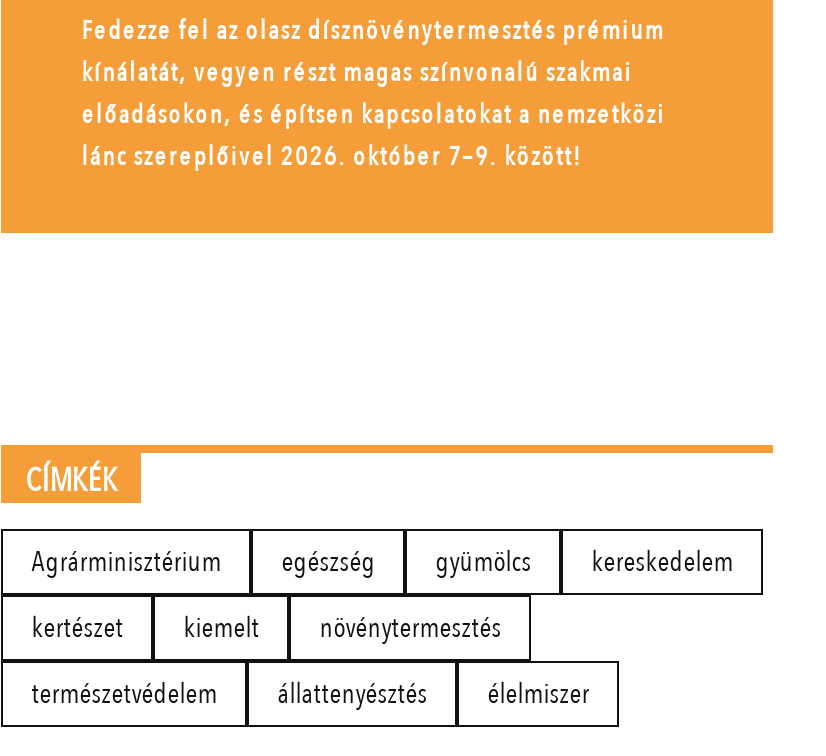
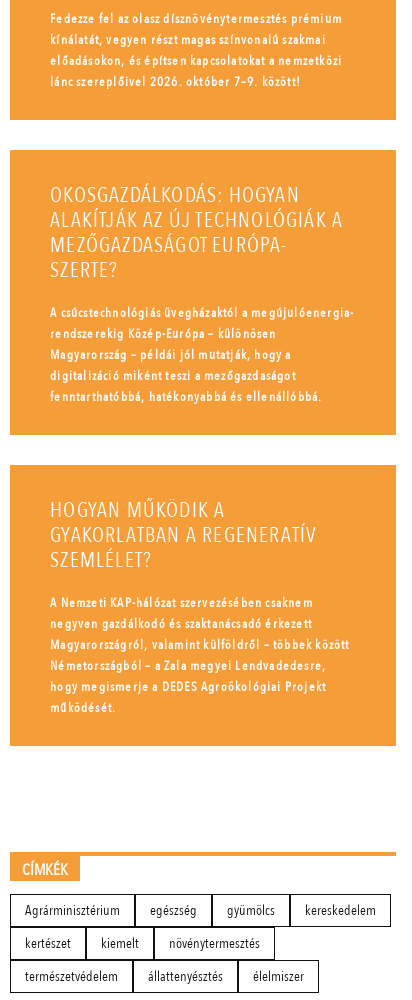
+ OKOSGAZDÁLKODÁS: HOGYAN
+ ALAKÍTJÁK AZ ÚJ TECHNOLÓGIÁK A
+ MEZŐGAZDASÁGOT EURÓPA-
+ SZERTE?
+ A csúcstechnológiás üvegházaktól a megújulóenergia-
+ rendszerekig Közép-Európa – különösen
+ Magyarország – példái jól mutatják, hogy a
+ digitalizáció miként teszi a mezőgazdaságot
+ fenntarthatóbbá, hatékonyabbá és ellenállóbbá.

+ HOGYAN MŰKÖDIK A
+ GYAKORLATBAN A REGENERATÍV
+ SZEMLÉLET?
+ A Nemzeti KAP-hálózat szervezésében csaknem
+ negyven gazdálkodó és szaktanácsadó érkezett
+ Magyarországról, valamint külföldről – többek között
+ Németországból – a Zala megyei Lendvadedesre,
+ hogy megismerje a DEDES Agroökológiai Projekt
+ működését.
